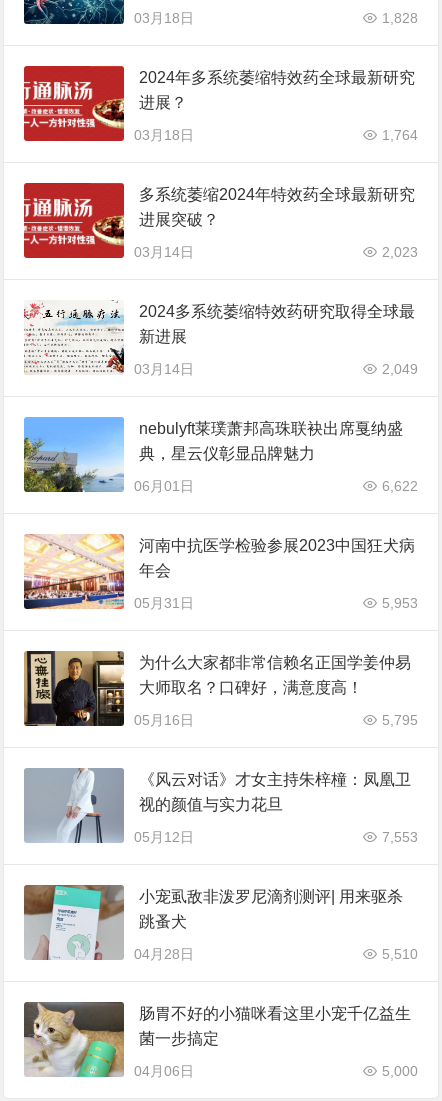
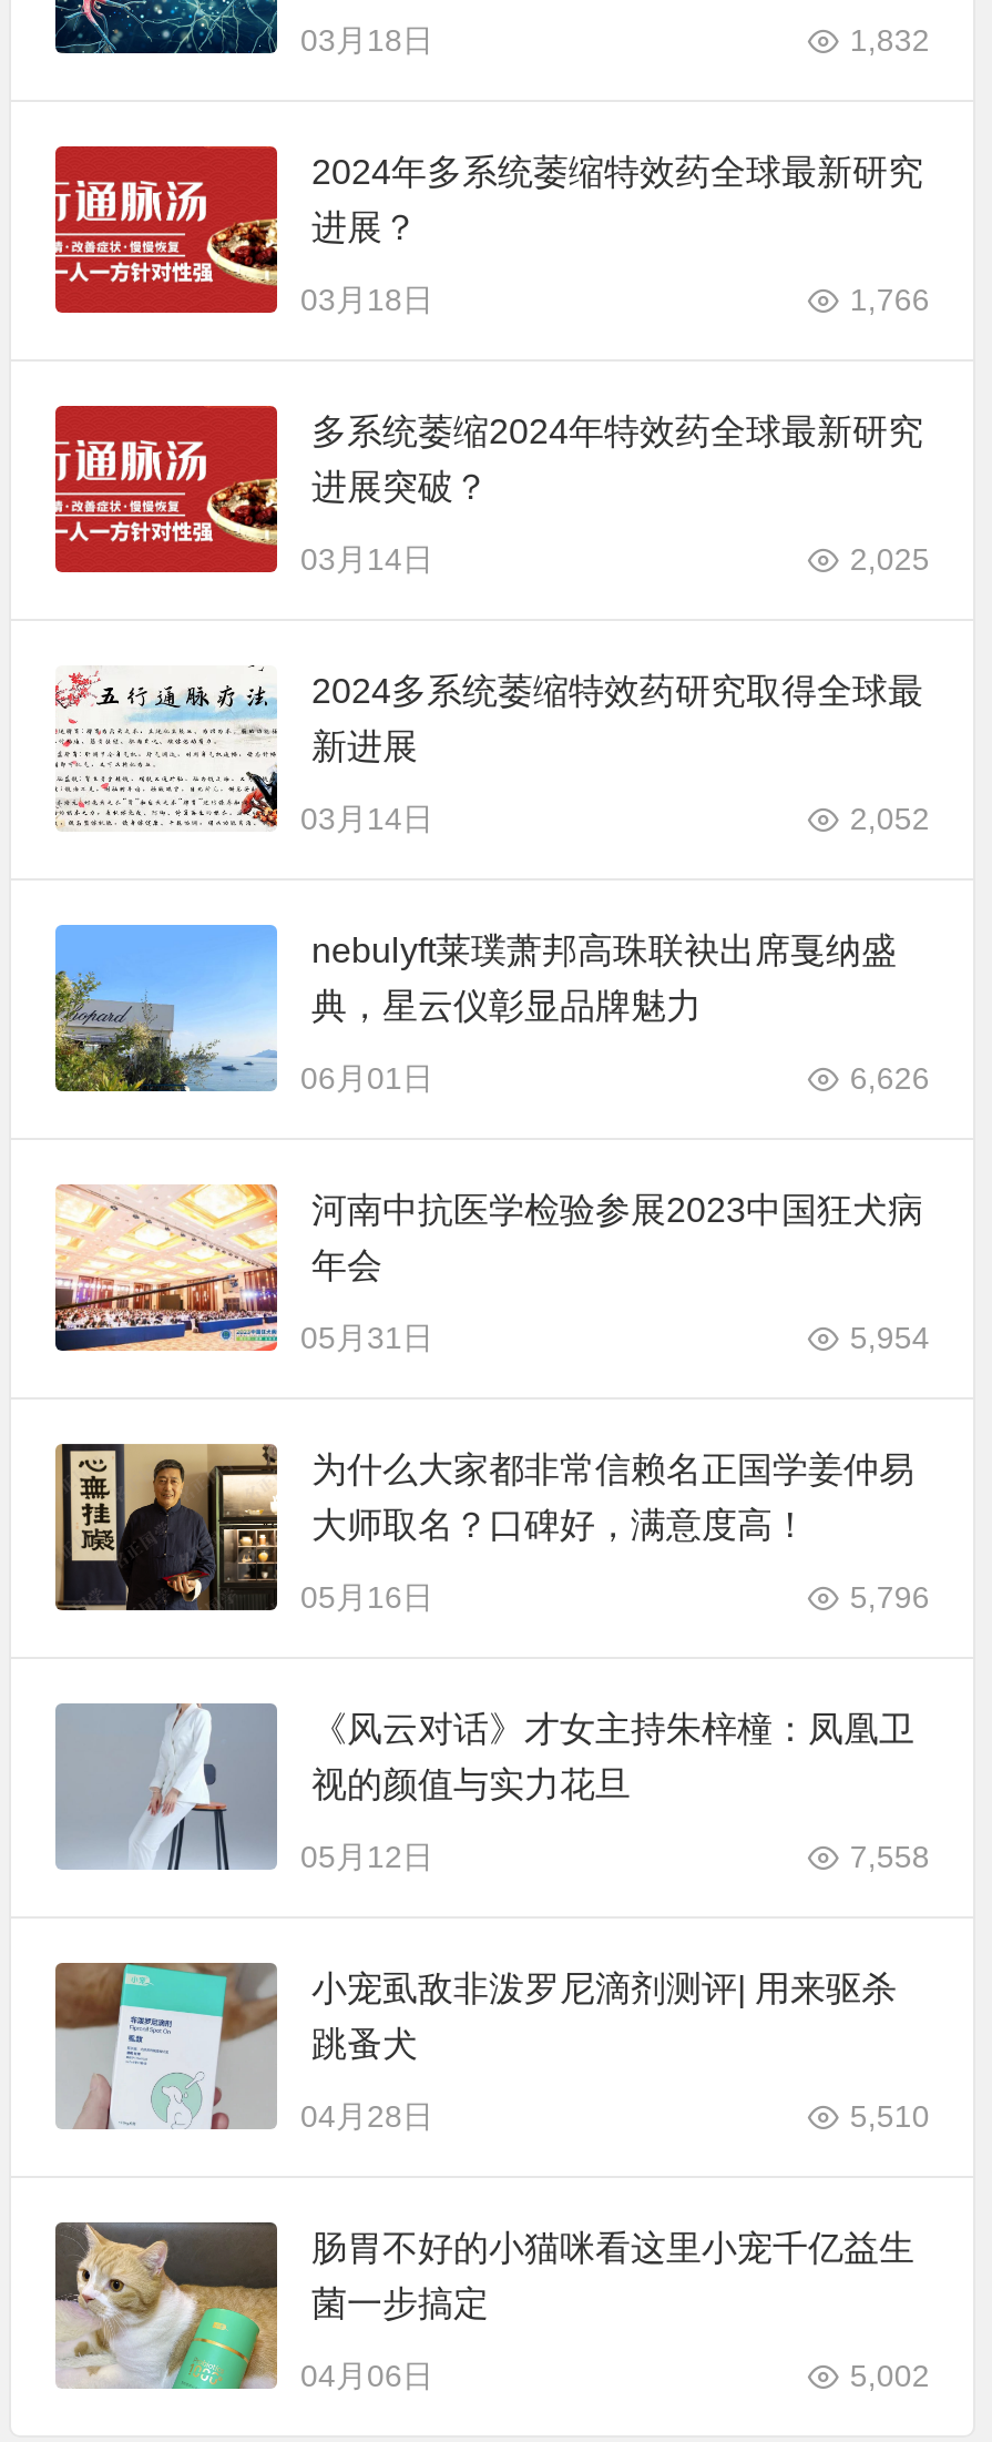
- 1,828
+ 1,832

- 1,764
+ 1,766

- 2,023
+ 2,025

- 2,049
+ 2,052

- 6,622
+ 6,626

- 5,953
+ 5,954

- 5,795
+ 5,796

- 7,553
+ 7,558

- 5,000
+ 5,002
